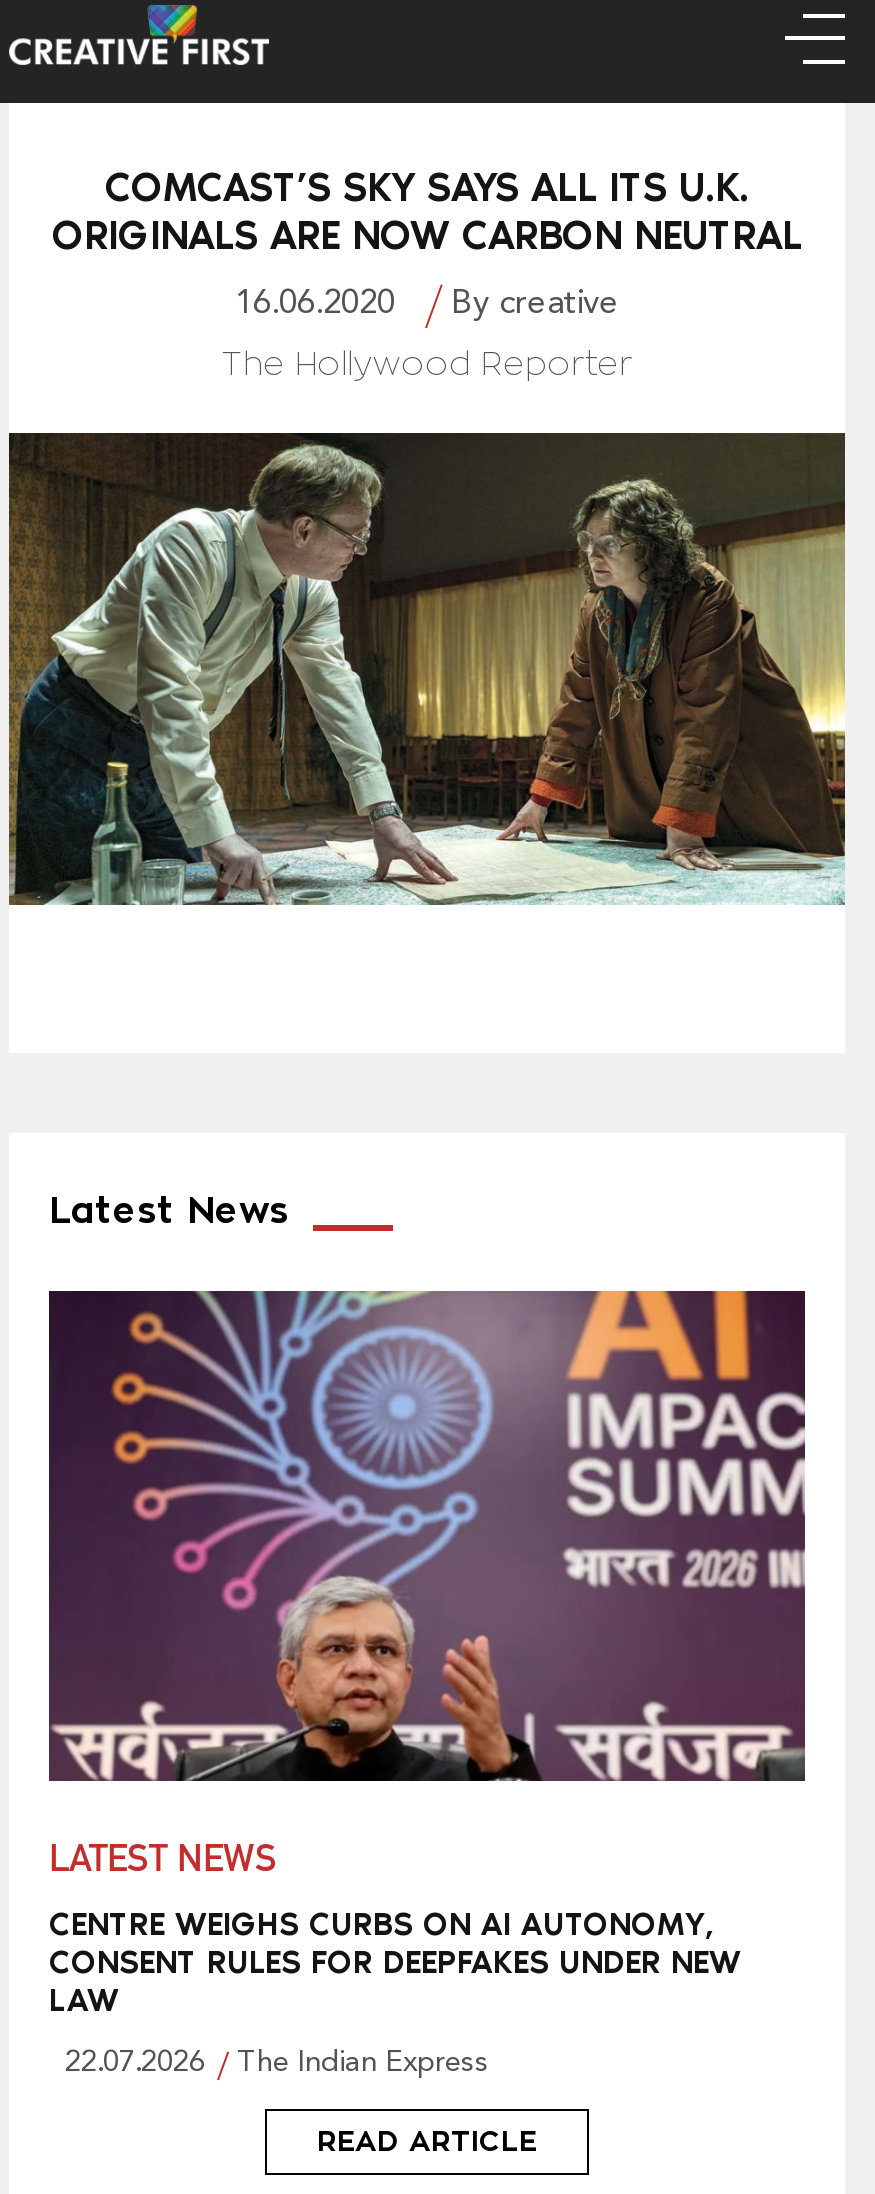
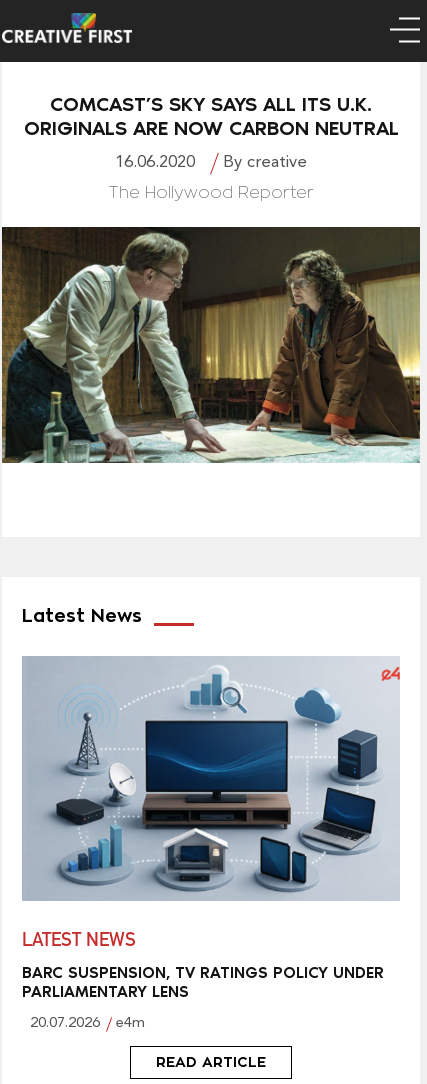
- [image]
+ [image]

- CENTRE WEIGHS CURBS ON AI AUTONOMY,
- CONSENT RULES FOR DEEPFAKES UNDER NEW
- LAW
+ BARC SUSPENSION, TV RATINGS POLICY UNDER
+ PARLIAMENTARY LENS

- 22.07.2026
- The Indian Express
+ 20.07.2026
+ e4m
